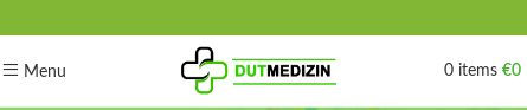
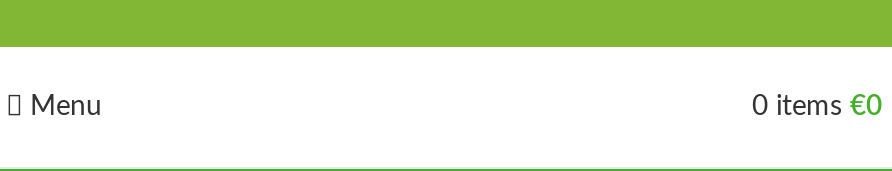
- [image]
